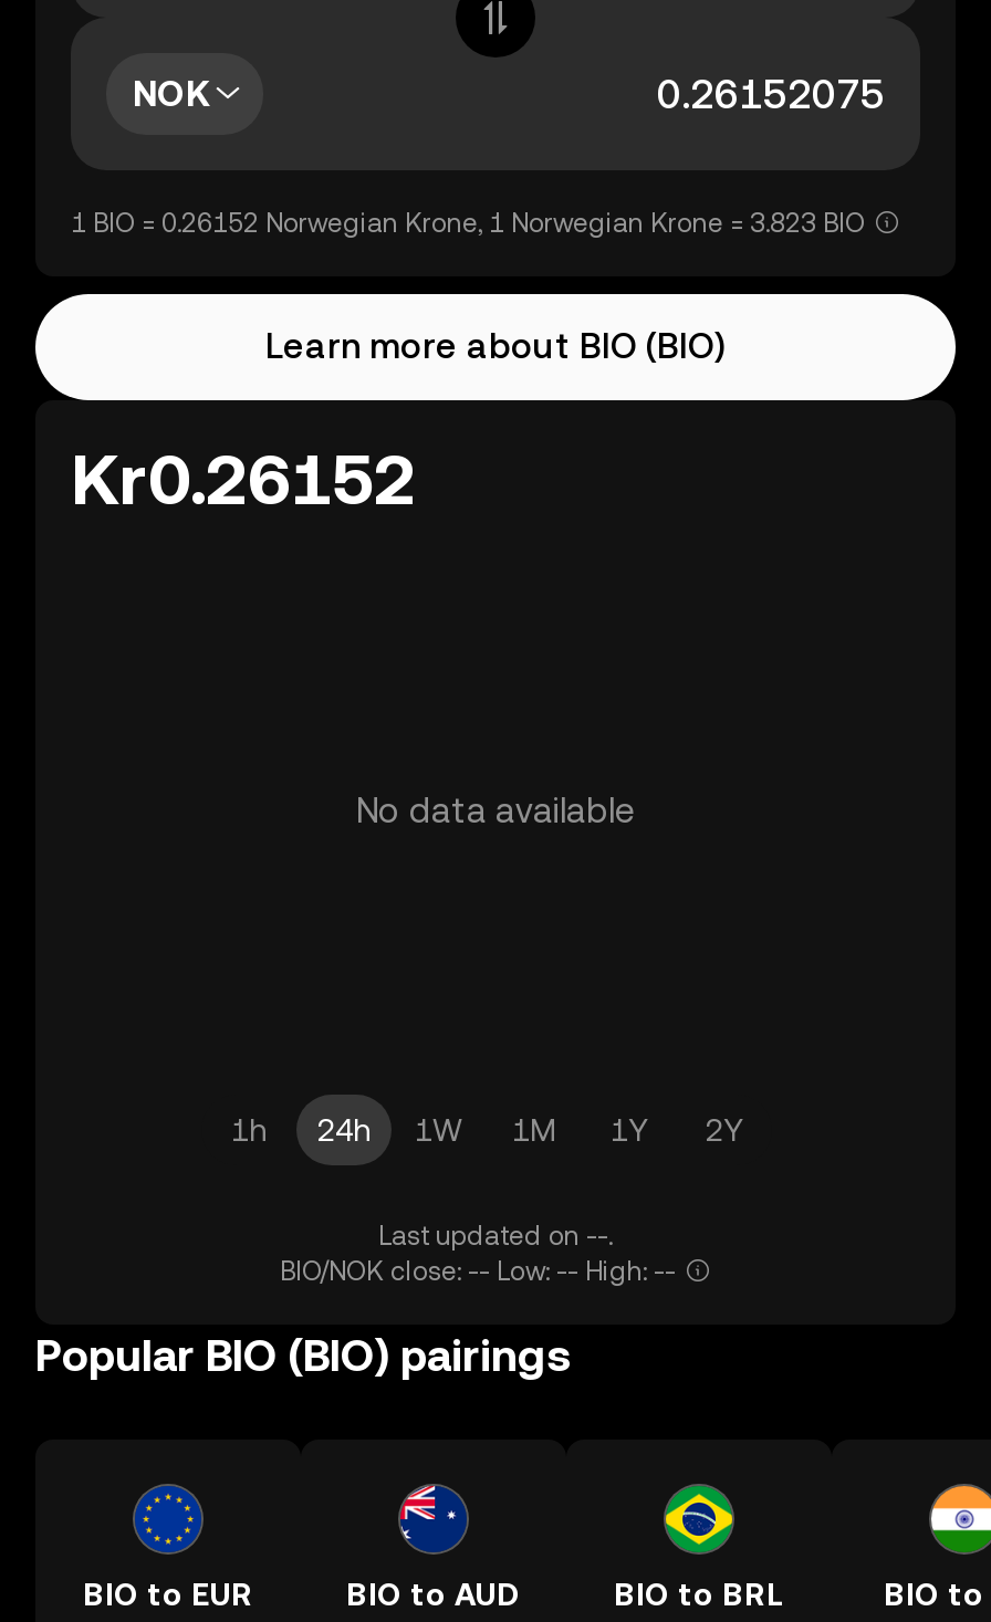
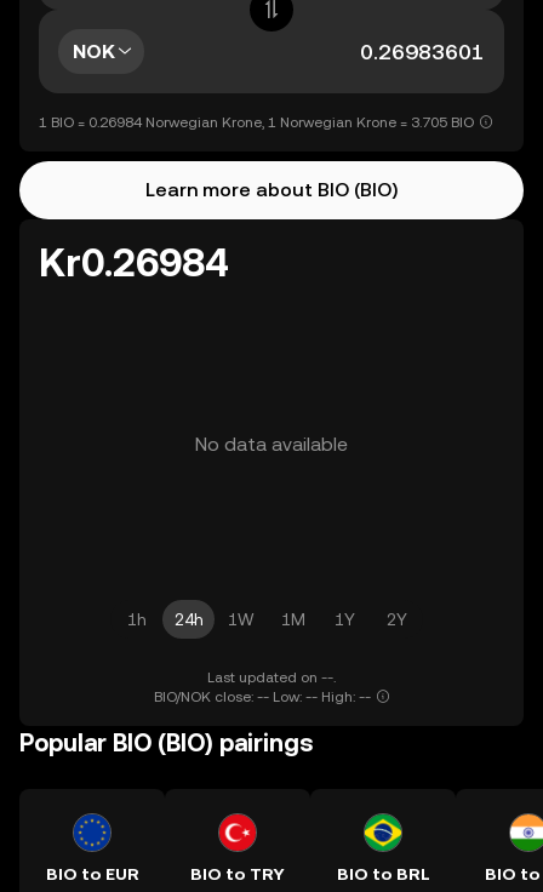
- 1 BIO = 0.26152 Norwegian Krone, 1 Norwegian Krone = 3.823 BIO
+ 1 BIO = 0.26984 Norwegian Krone, 1 Norwegian Krone = 3.705 BIO

- Kr0.26152
+ Kr0.26984

- [image]
- BIO to AUD
+ [image]
+ BIO to TRY
